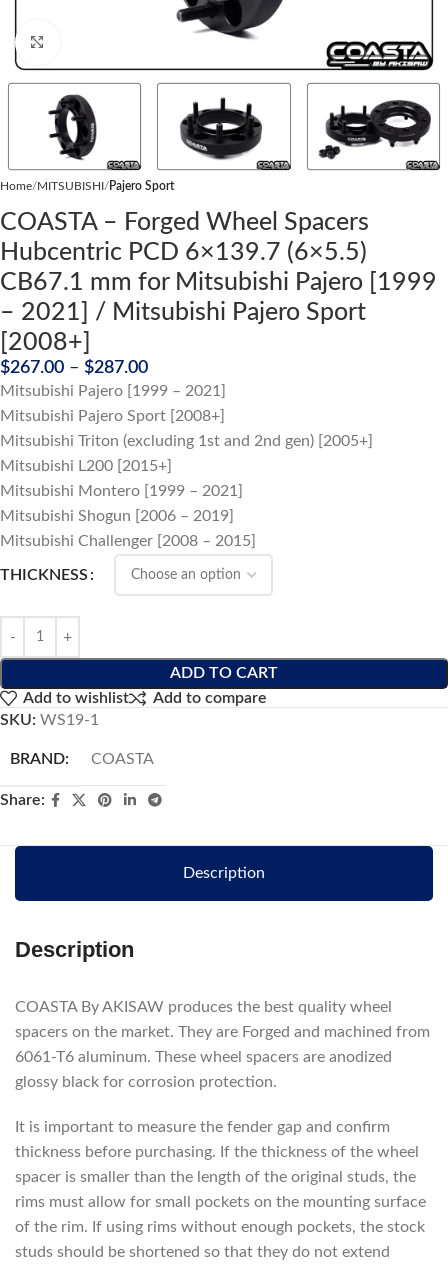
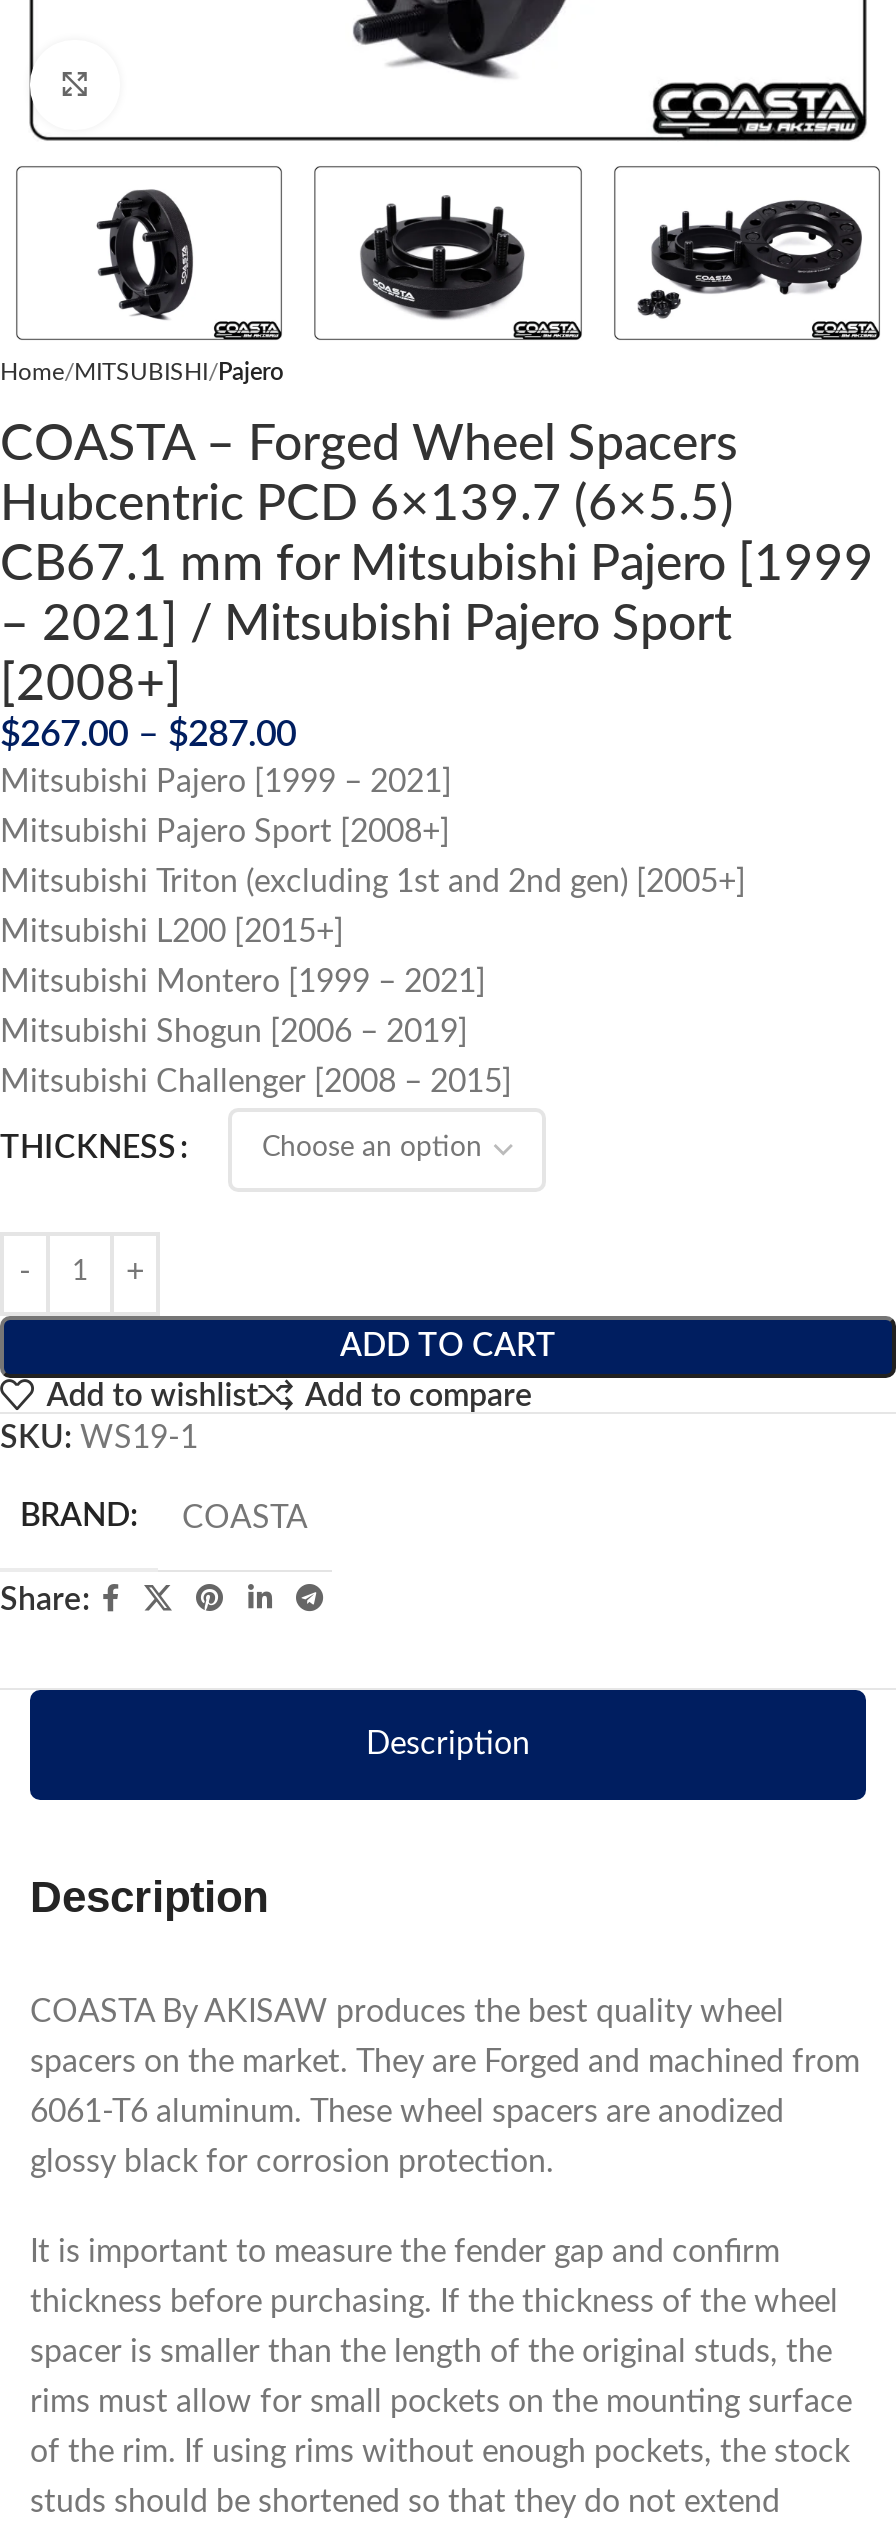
- Home MITSUBISHI Pajero Sport
+ Home MITSUBISHI Pajero
